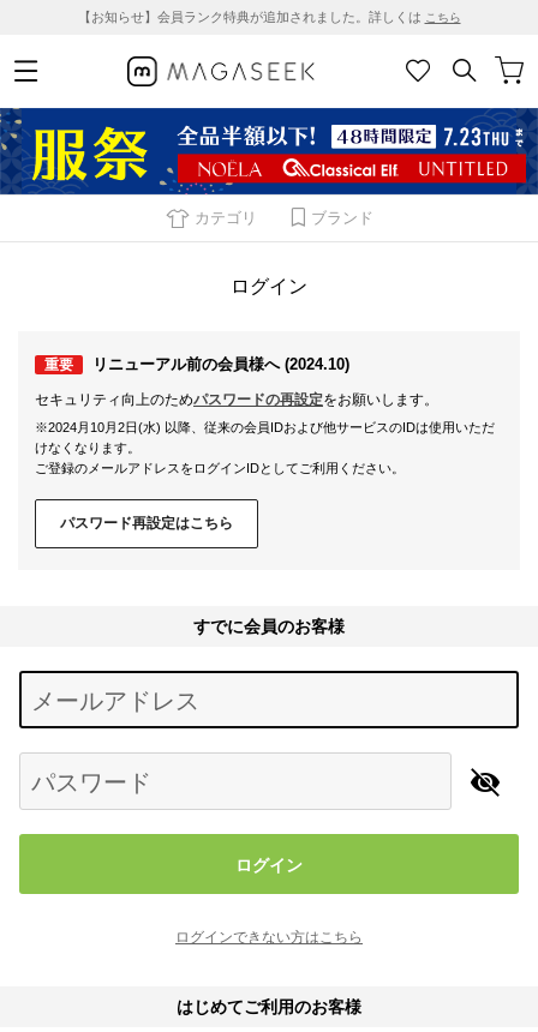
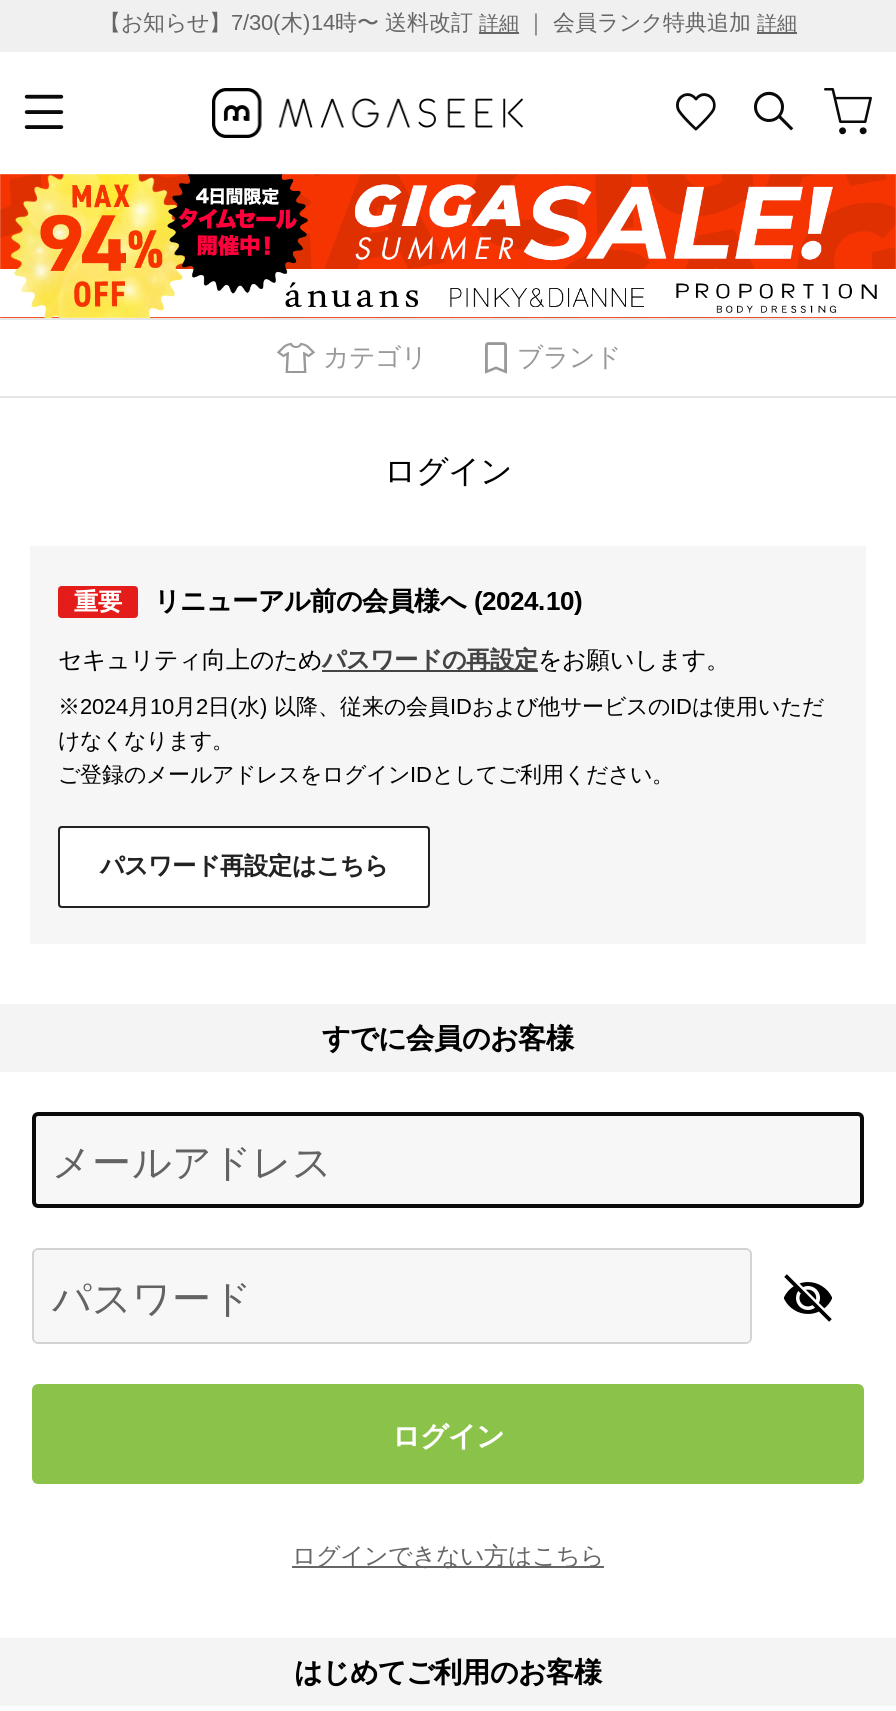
- 【お知らせ】会員ランク特典が追加されました。詳しくはこちら
+ 【お知らせ】7/30(木)14時〜 送料改訂詳細｜ 会員ランク特典追加詳細

- [image]
+ [image]
